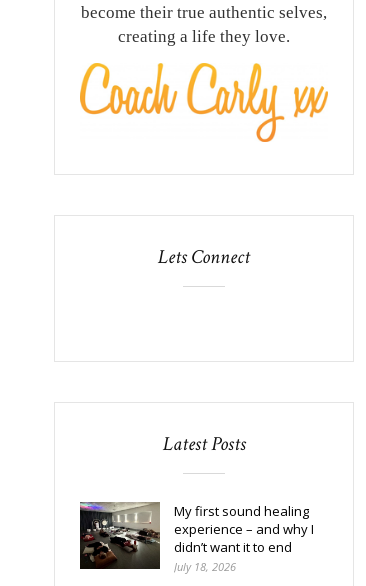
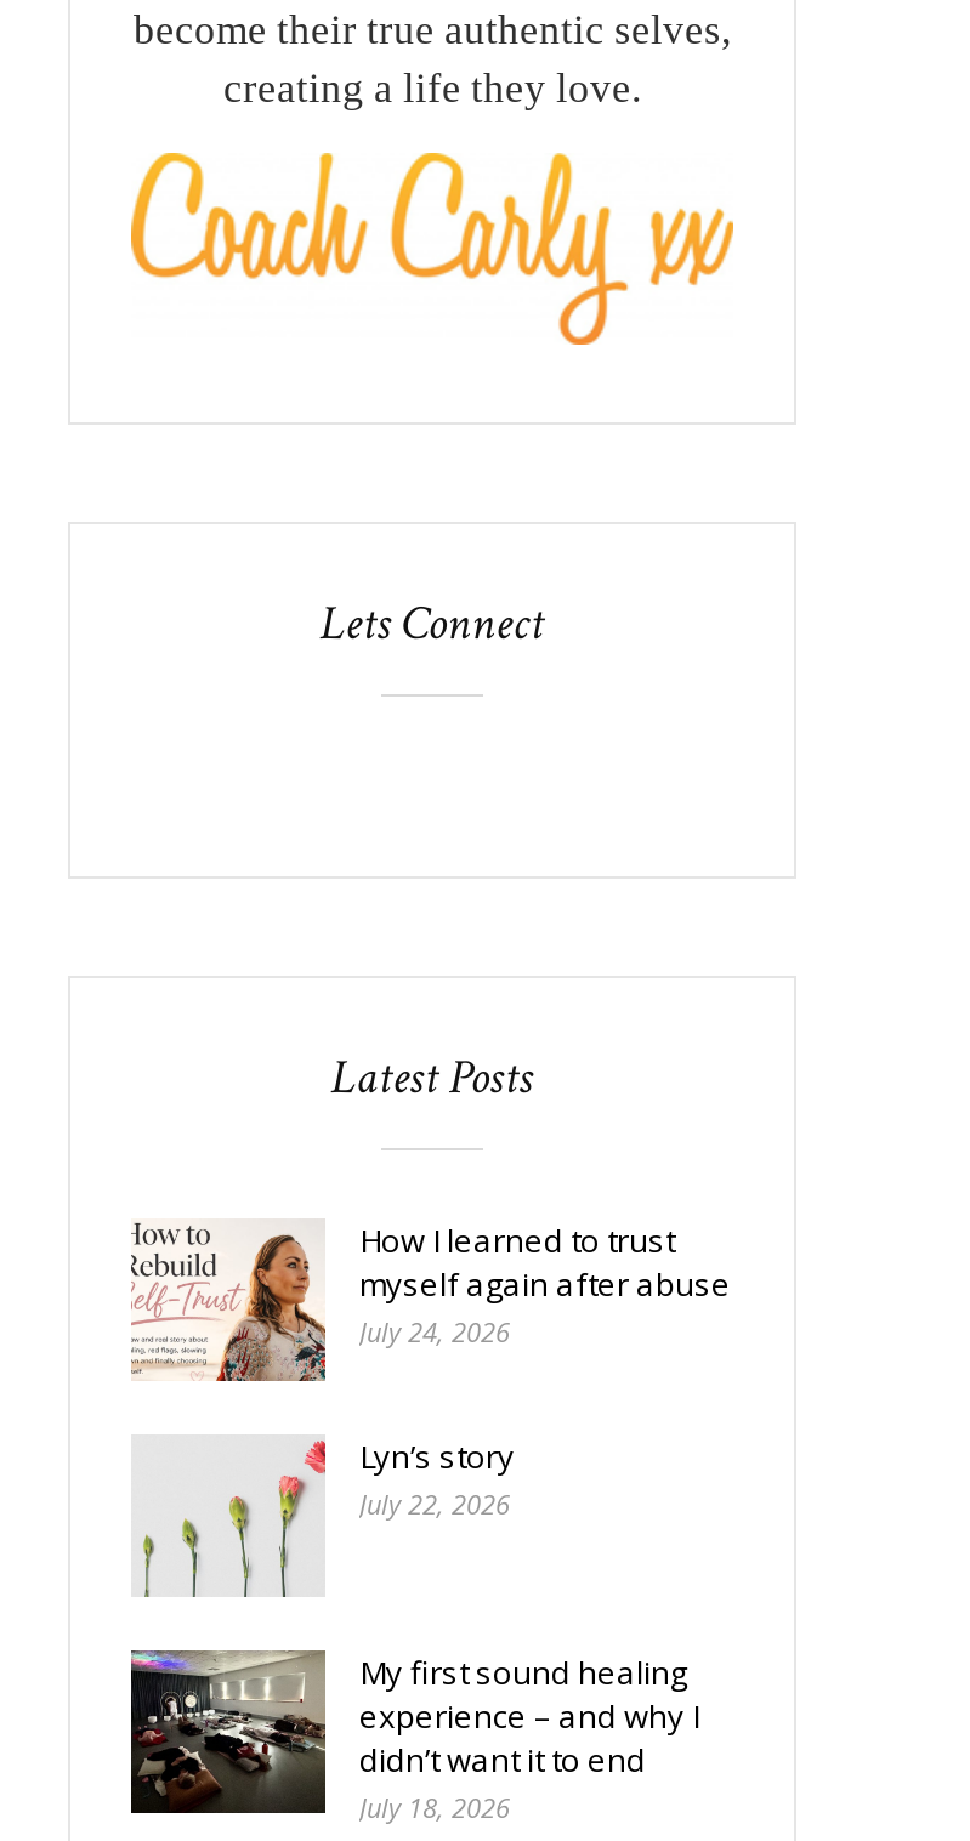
+ [image]
+ How I learned to trust
+ myself again after abuse
+ July 24, 2026
+ Lyn’s story
+ July 22, 2026

+ [image]
